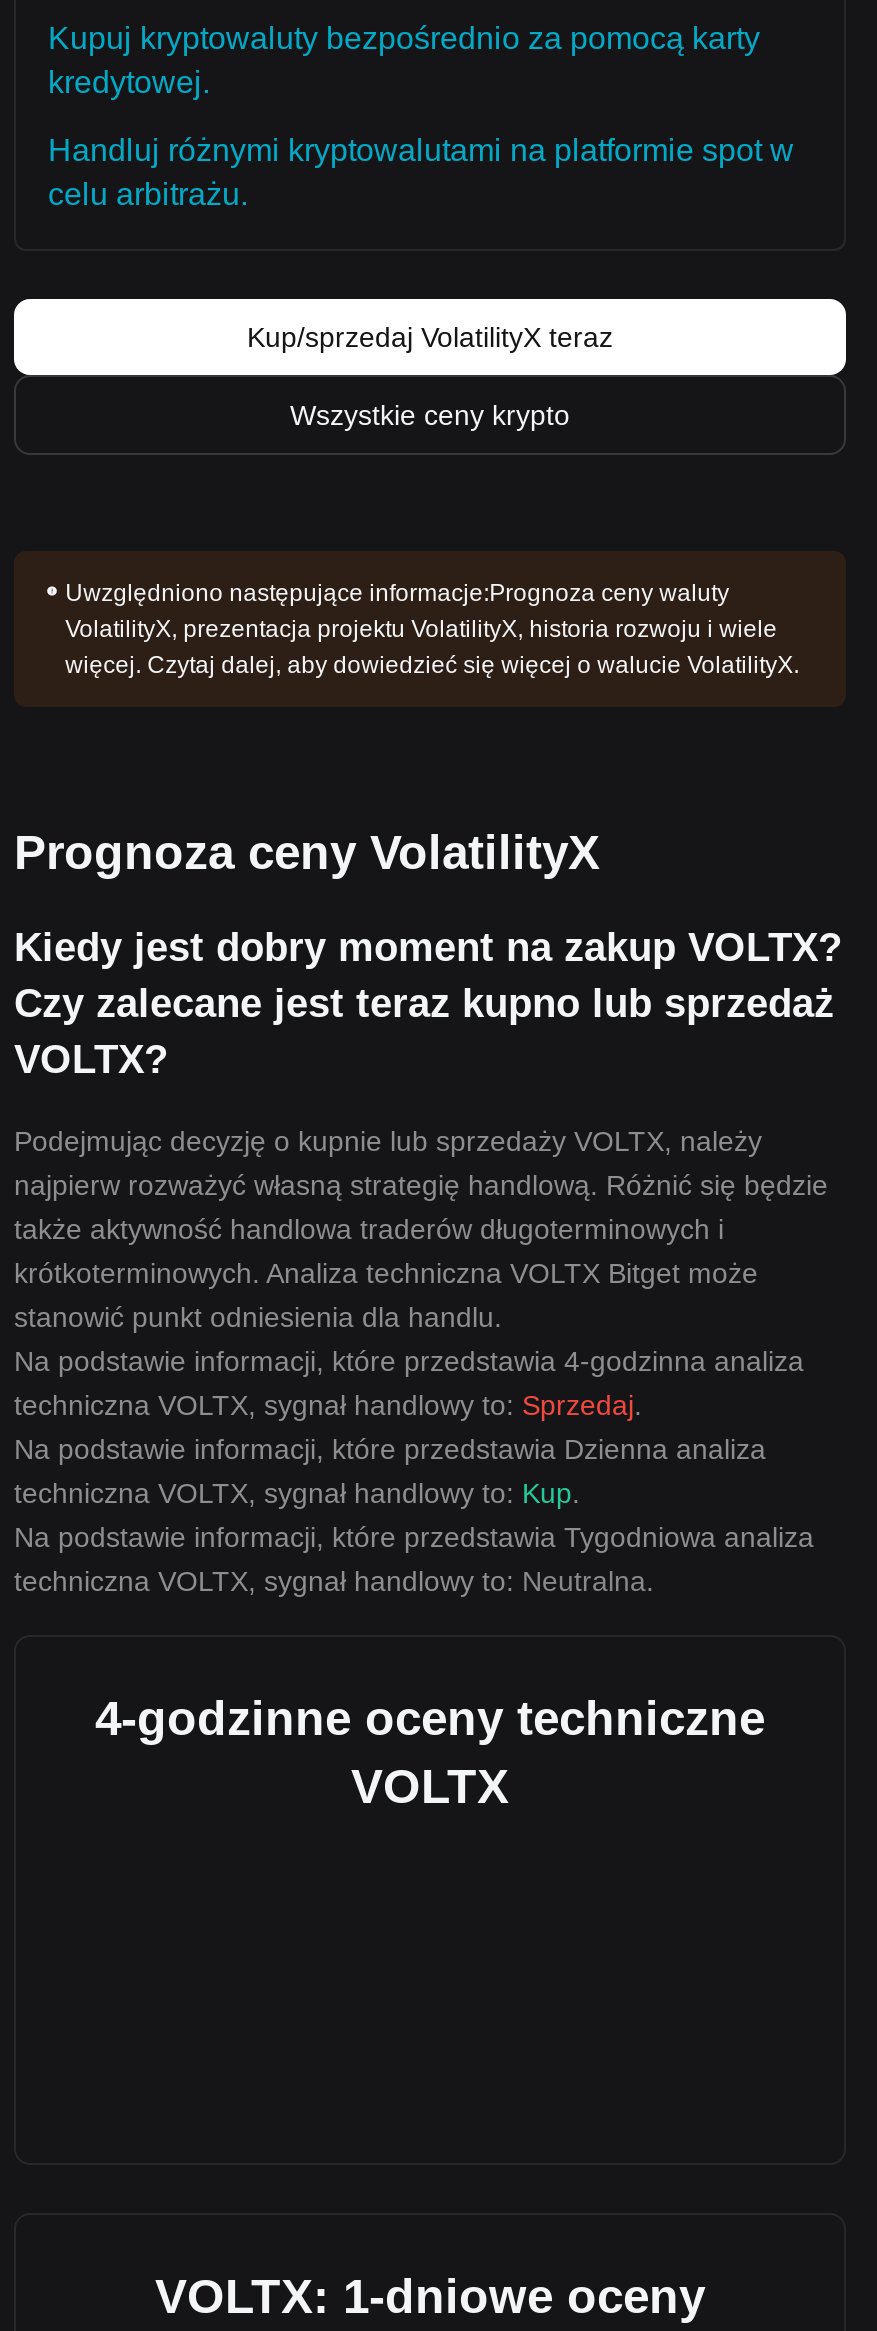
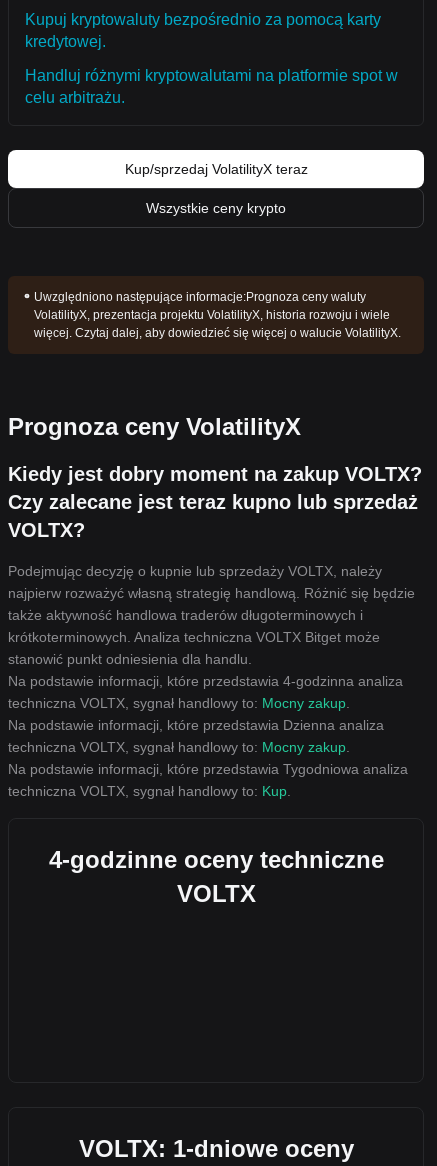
- techniczna VOLTX, sygnał handlowy to: Sprzedaj.
+ techniczna VOLTX, sygnał handlowy to: Mocny zakup.

moved down: techniczna VOLTX, sygnał handlowy to: Kup.

+ techniczna VOLTX, sygnał handlowy to: Mocny zakup.

- techniczna VOLTX, sygnał handlowy to: Neutralna.
